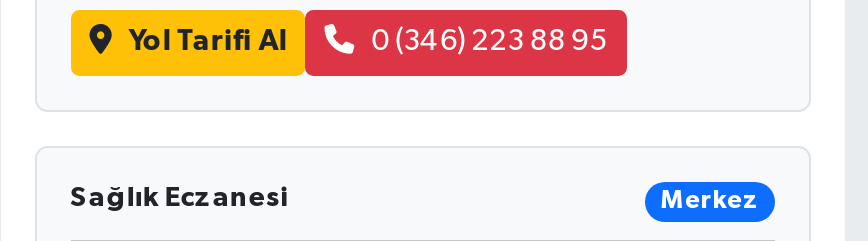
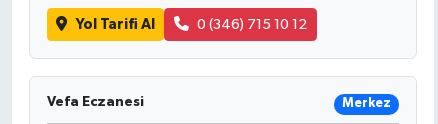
- 0 (346) 223 88 95
+ 0 (346) 715 10 12

- Sağlık Eczanesi
+ Vefa Eczanesi
